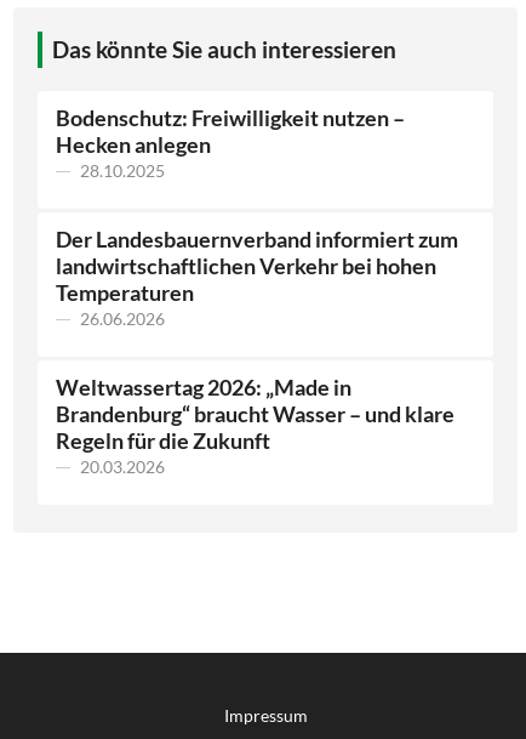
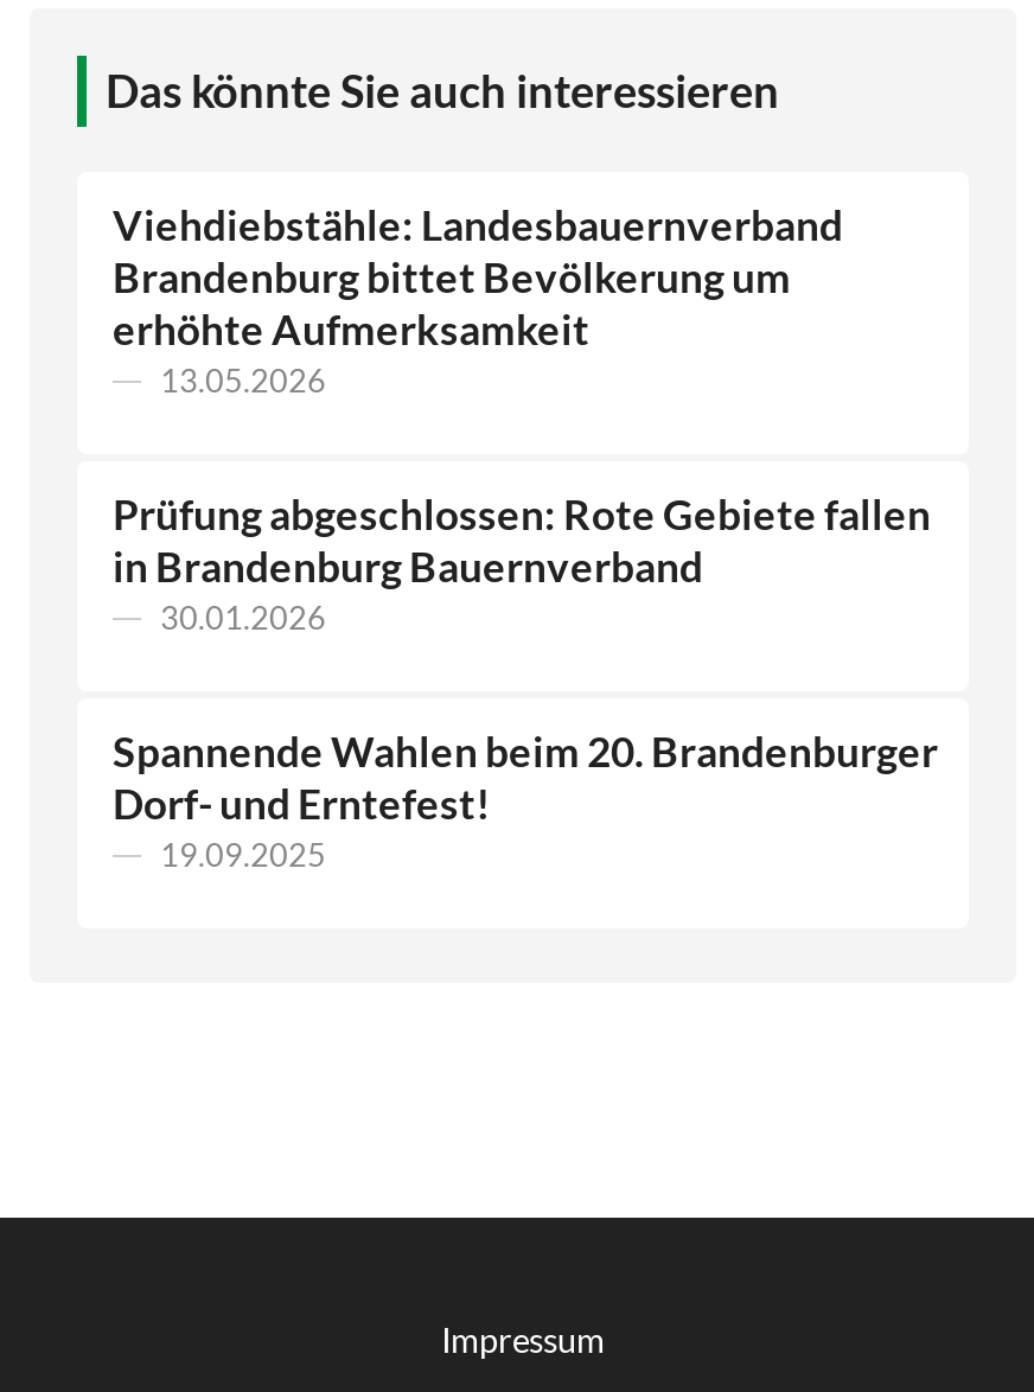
- Bodenschutz: Freiwilligkeit nutzen –
- Hecken anlegen
- 28.10.2025
+ Viehdiebstähle: Landesbauernverband
+ Brandenburg bittet Bevölkerung um
+ erhöhte Aufmerksamkeit
+ 13.05.2026

- Der Landesbauernverband informiert zum
- landwirtschaftlichen Verkehr bei hohen
- Temperaturen
- 26.06.2026
+ Prüfung abgeschlossen: Rote Gebiete fallen
+ in Brandenburg Bauernverband
+ 30.01.2026

- Weltwassertag 2026: „Made in
- Brandenburg“ braucht Wasser – und klare
- Regeln für die Zukunft
- 20.03.2026
+ Spannende Wahlen beim 20. Brandenburger
+ Dorf- und Erntefest!
+ 19.09.2025
